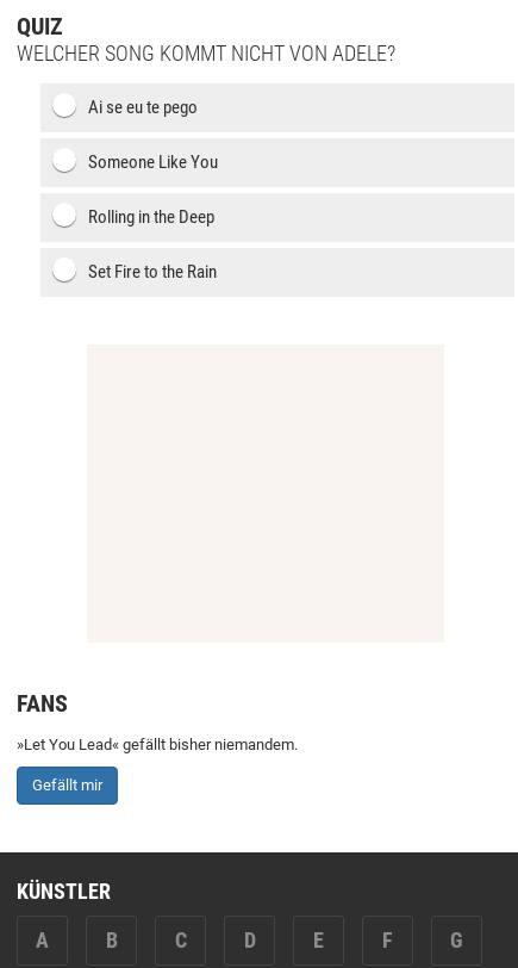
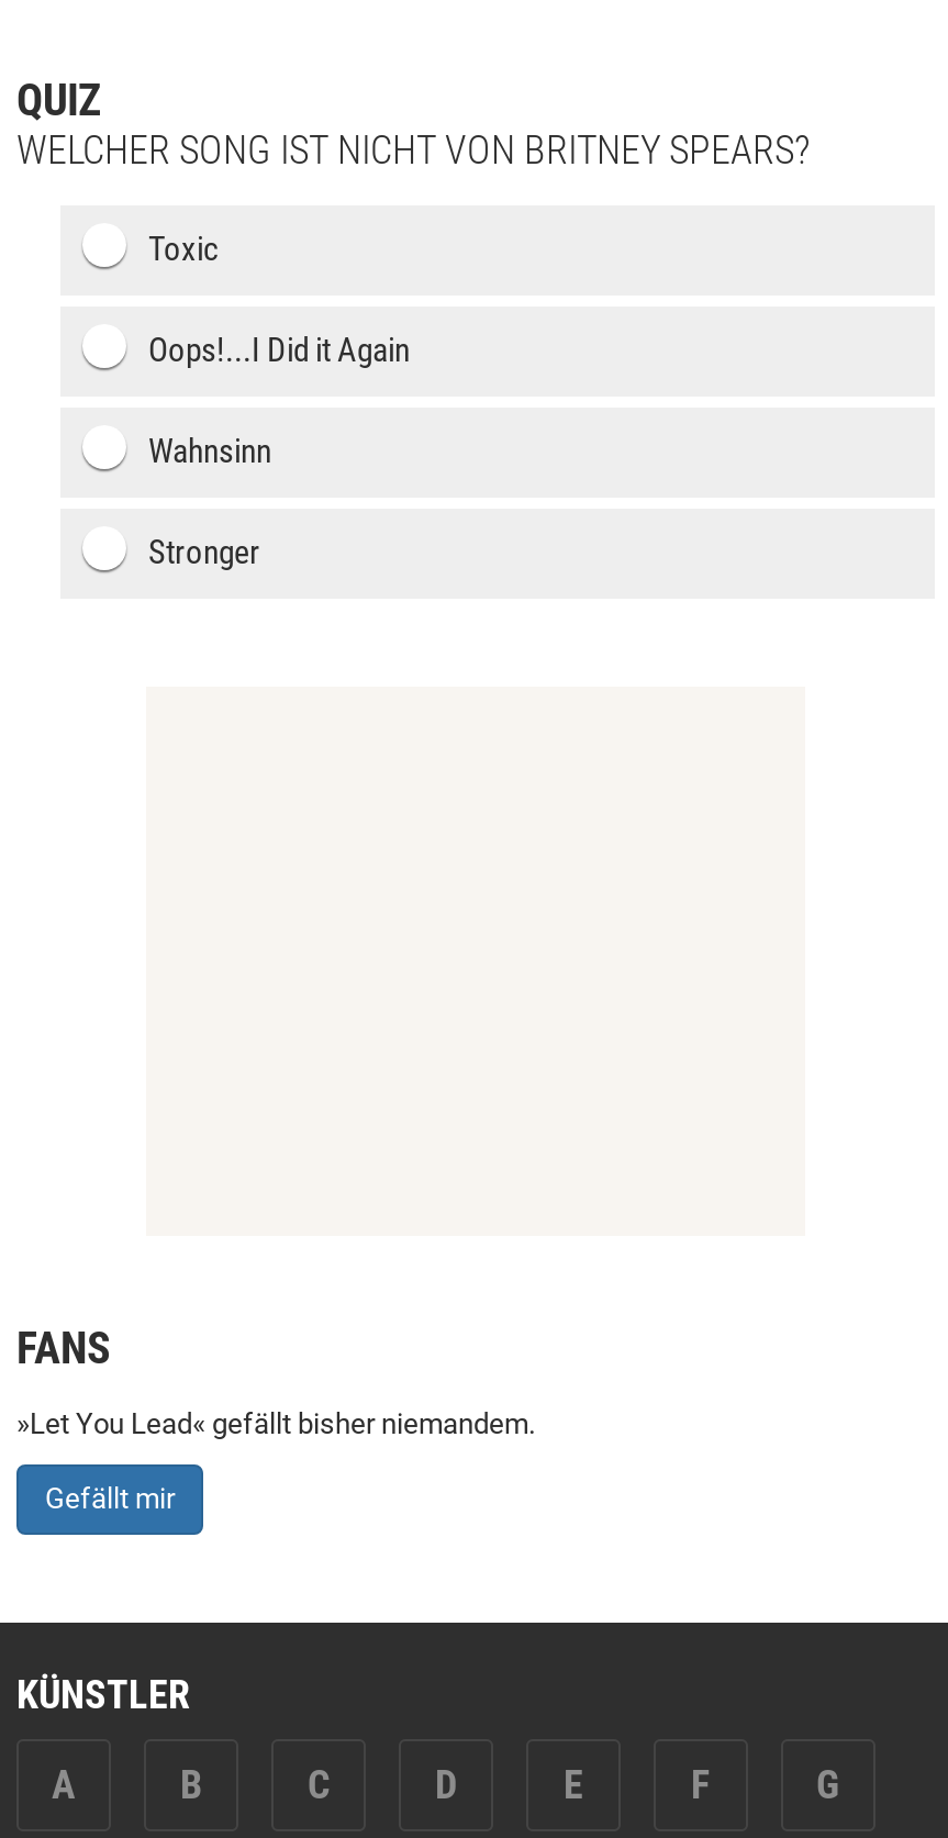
- WELCHER SONG KOMMT NICHT VON ADELE?
+ WELCHER SONG IST NICHT VON BRITNEY SPEARS?

- Ai se eu te pego
+ Toxic

- Someone Like You
+ Oops!...I Did it Again

- Rolling in the Deep
+ Wahnsinn

- Set Fire to the Rain
+ Stronger
